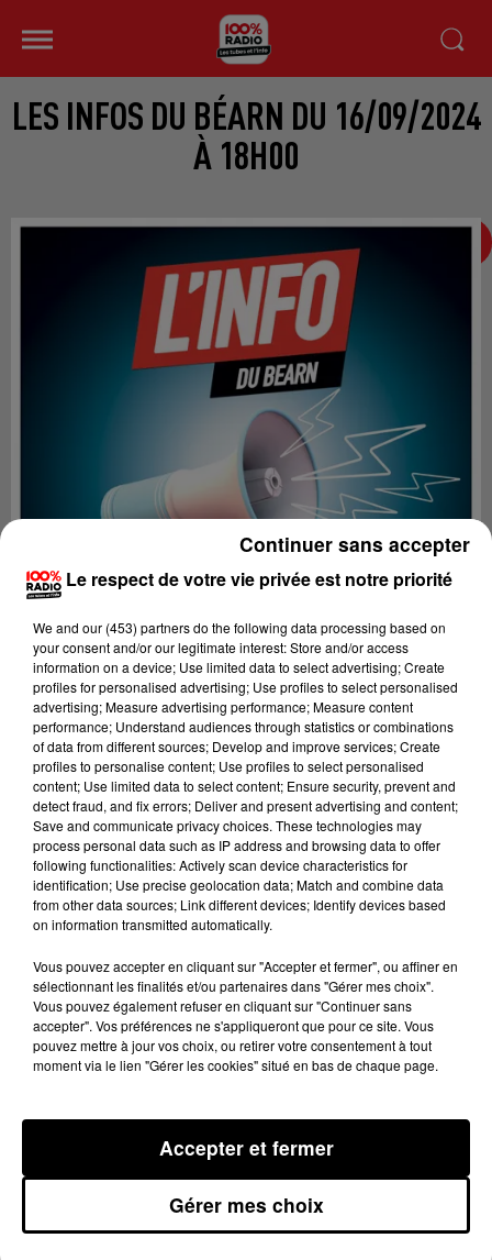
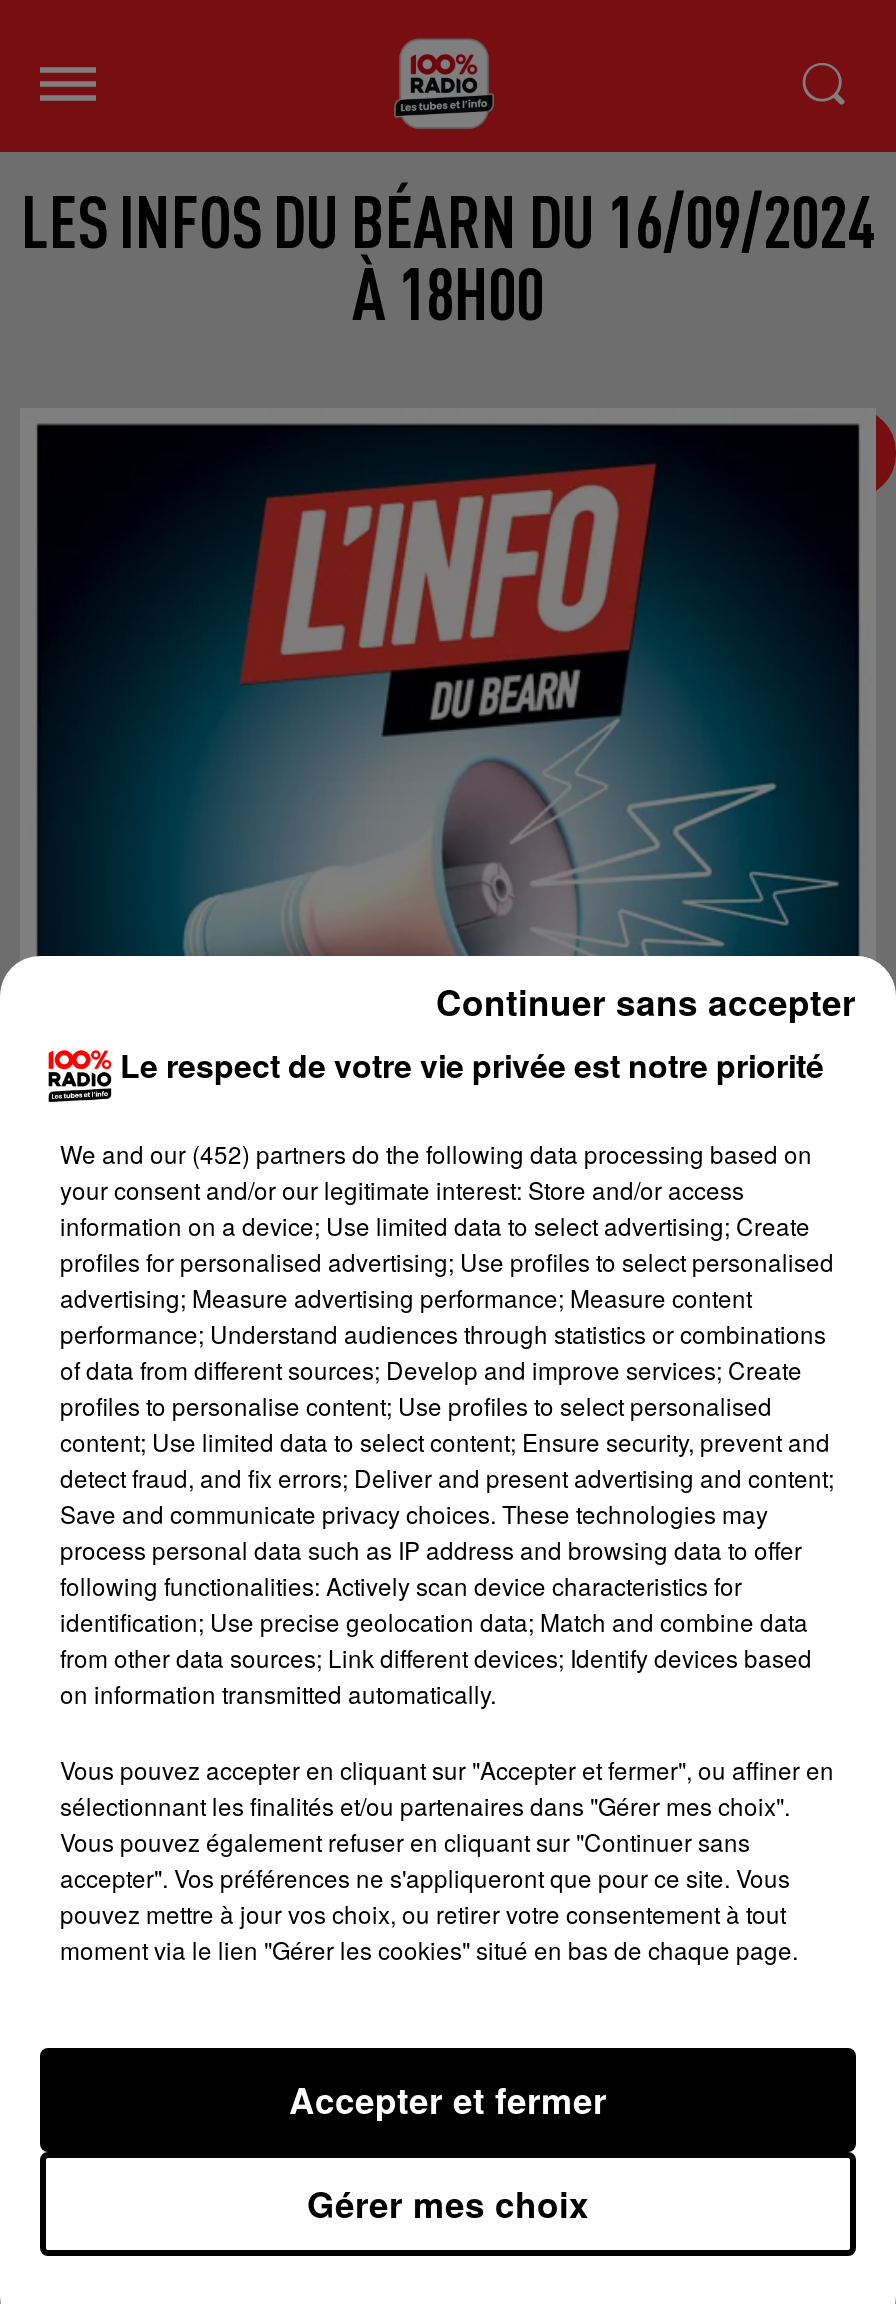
- We and our (453) partners do the following data processing based on
+ We and our (452) partners do the following data processing based on
